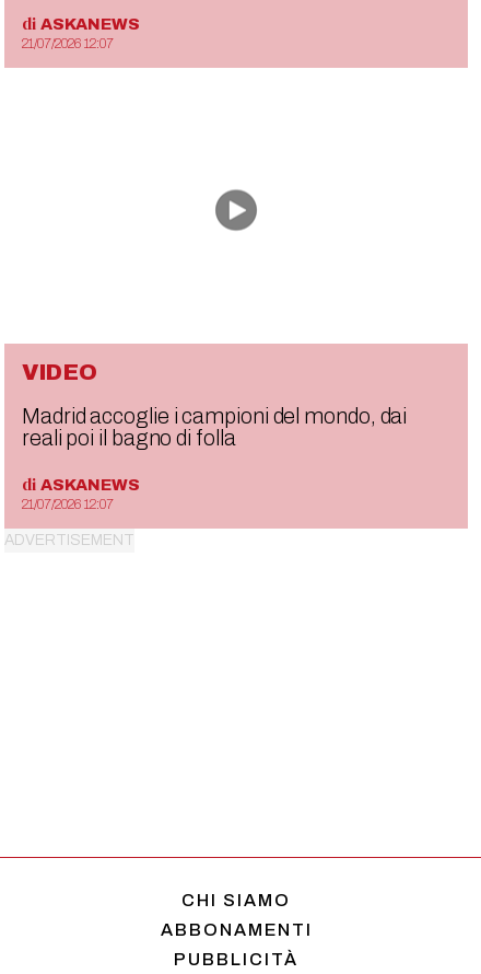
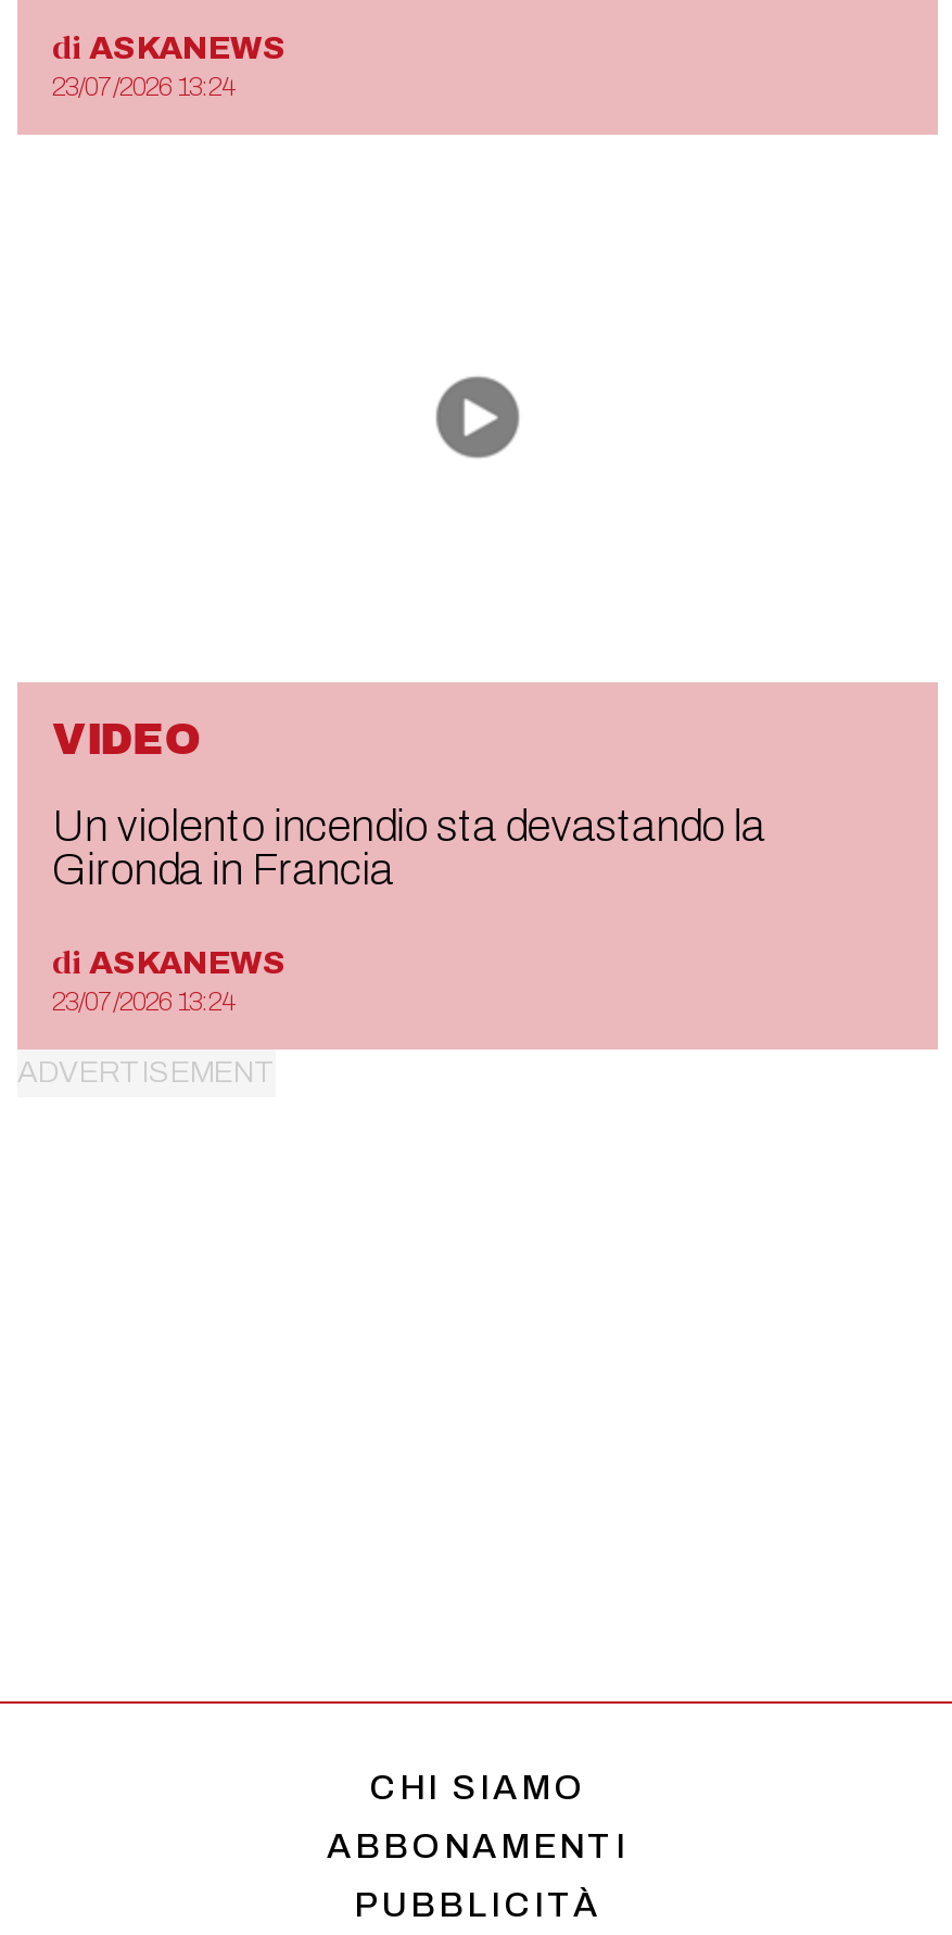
- 21/07/2026 12:07
+ 23/07/2026 13:24

- Madrid accoglie i campioni del mondo, dai
- reali poi il bagno di folla
+ Un violento incendio sta devastando la
+ Gironda in Francia

- 21/07/2026 12:07
+ 23/07/2026 13:24
